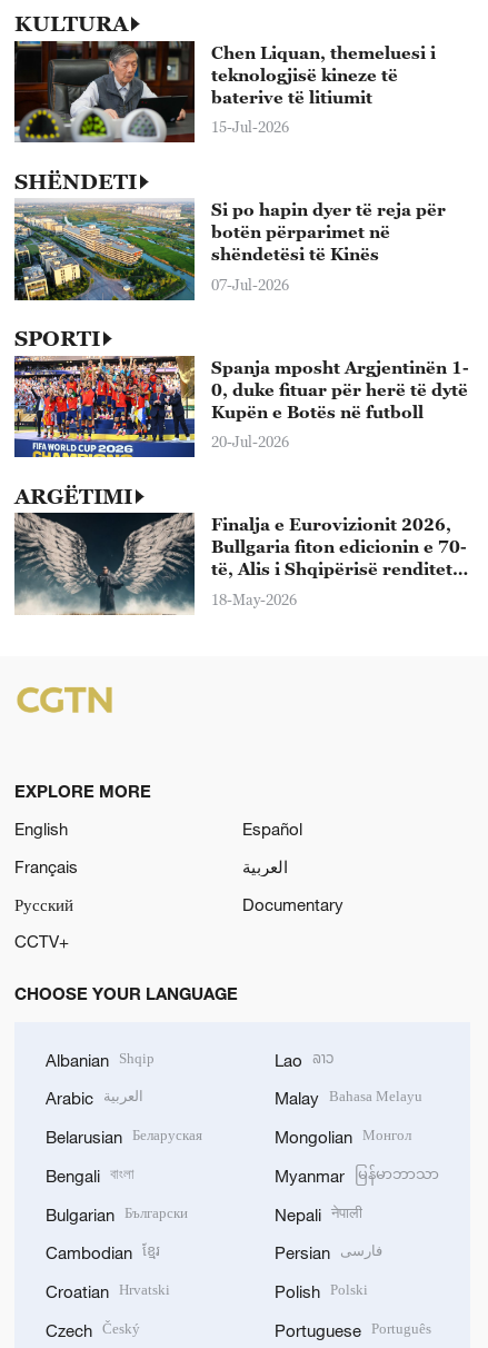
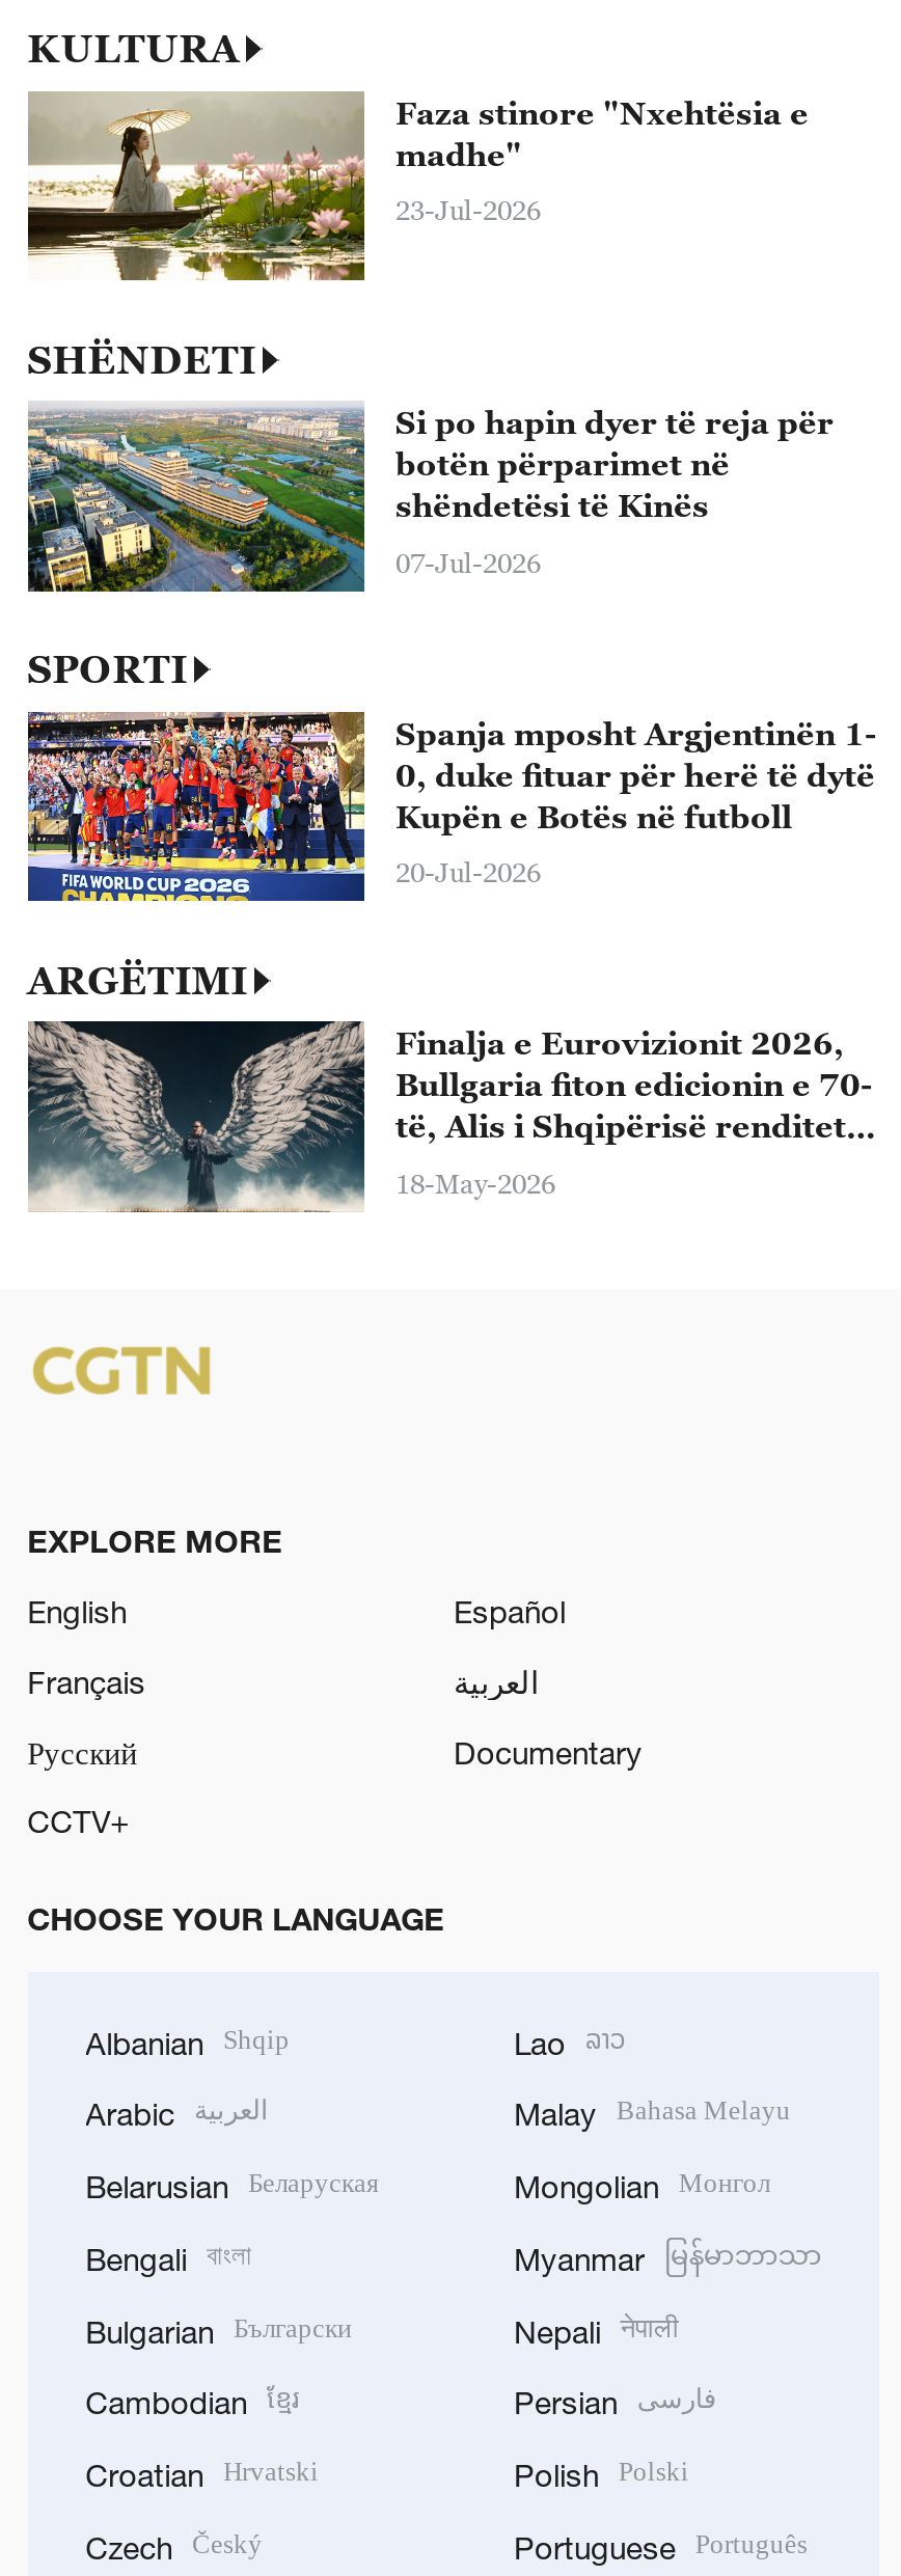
- [image]
- Chen Liquan, themeluesi i
- teknologjisë kineze të
- baterive të litiumit
+ [image]
+ Faza stinore "Nxehtësia e
+ madhe"

- 15-Jul-2026
+ 23-Jul-2026
